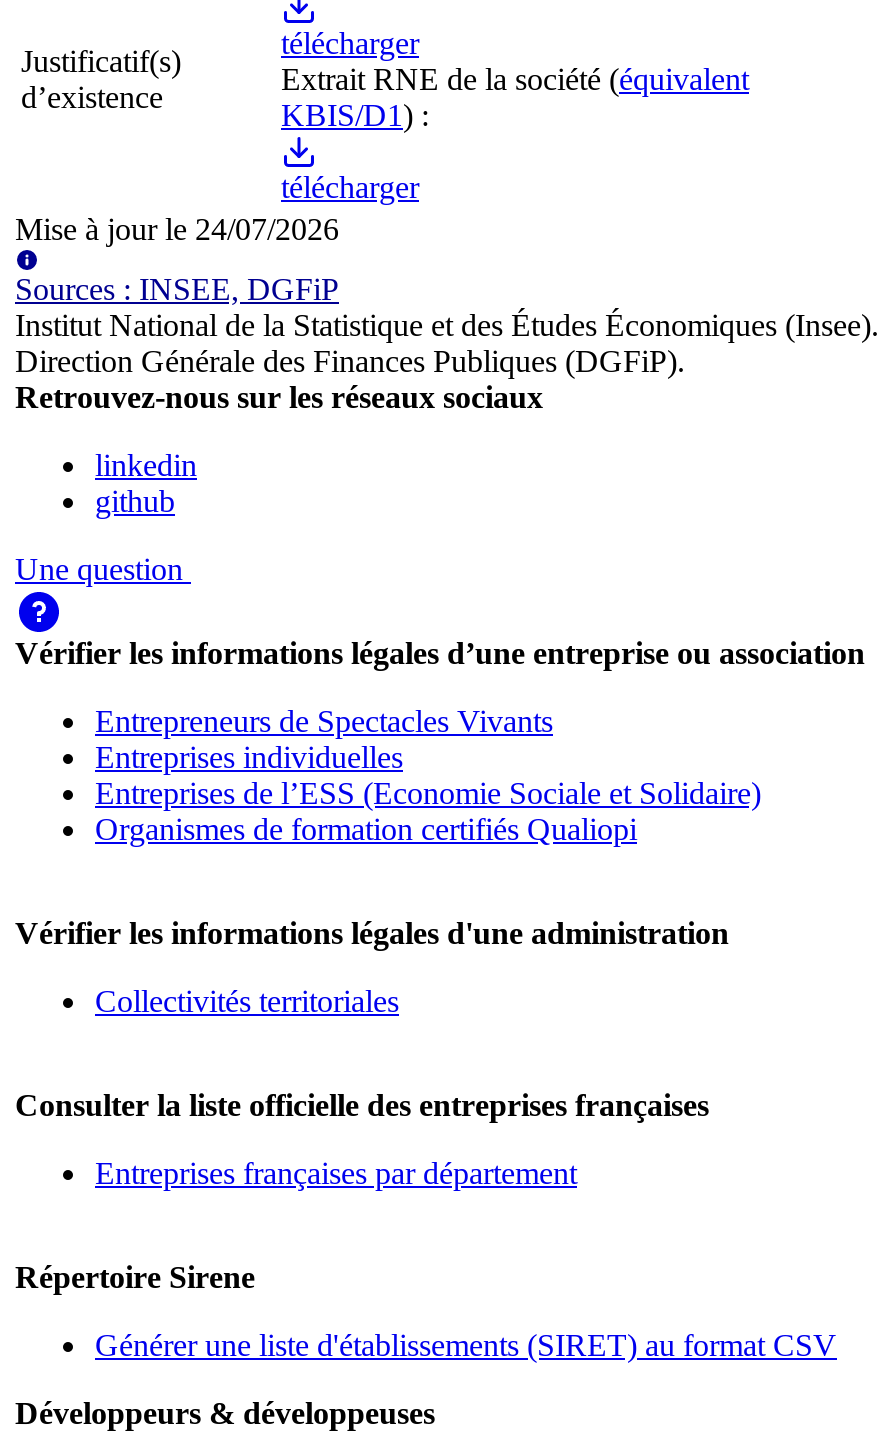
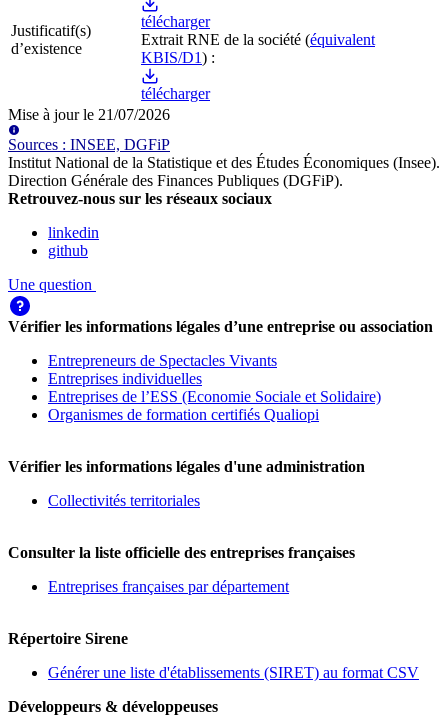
- Mise à jour le 24/07/2026
+ Mise à jour le 21/07/2026
